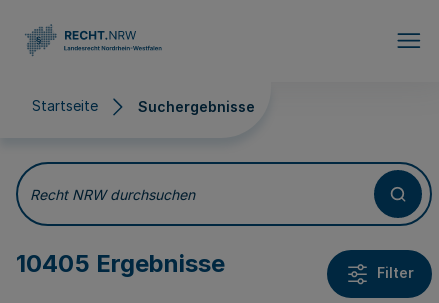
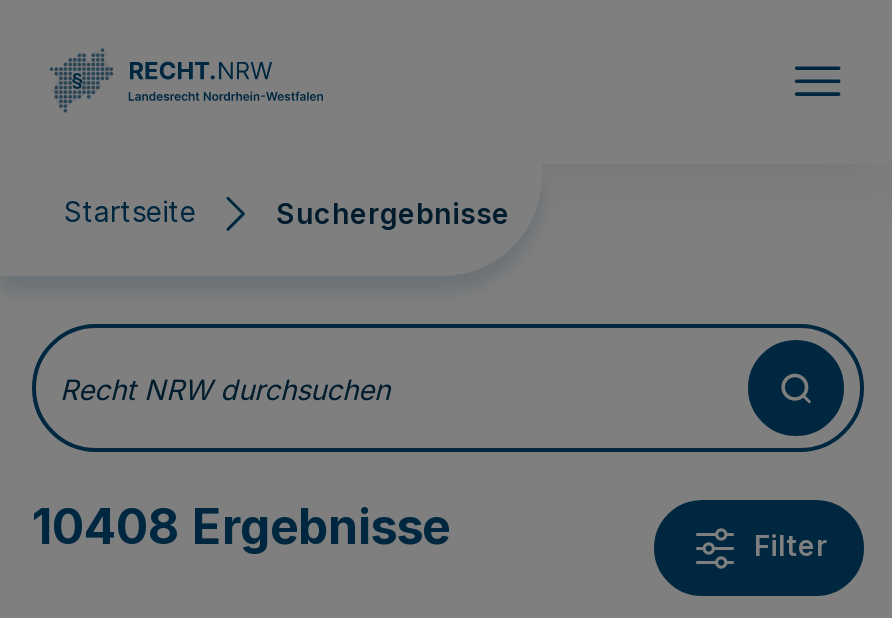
- 10405 Ergebnisse
+ 10408 Ergebnisse
